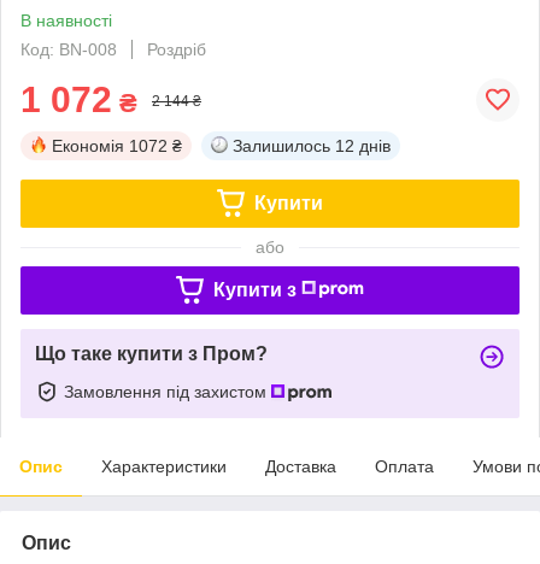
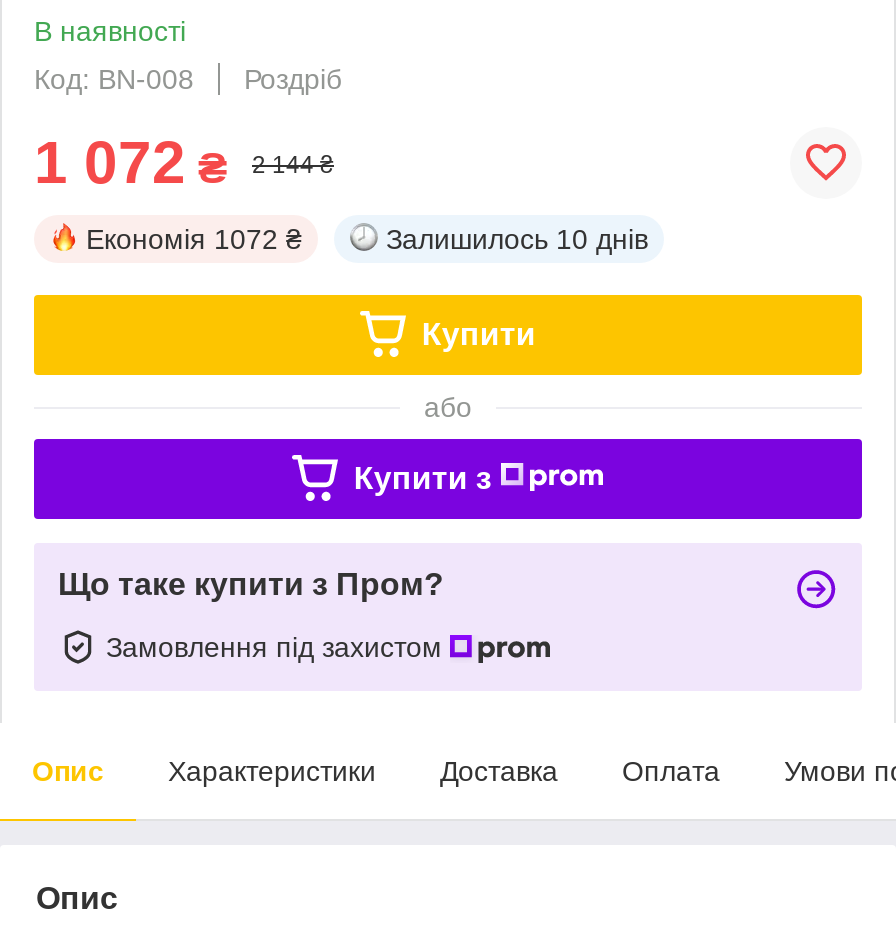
- Залишилось 12 днів
+ Залишилось 10 днів
